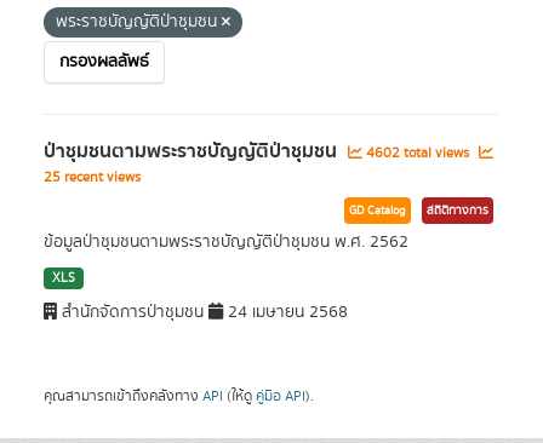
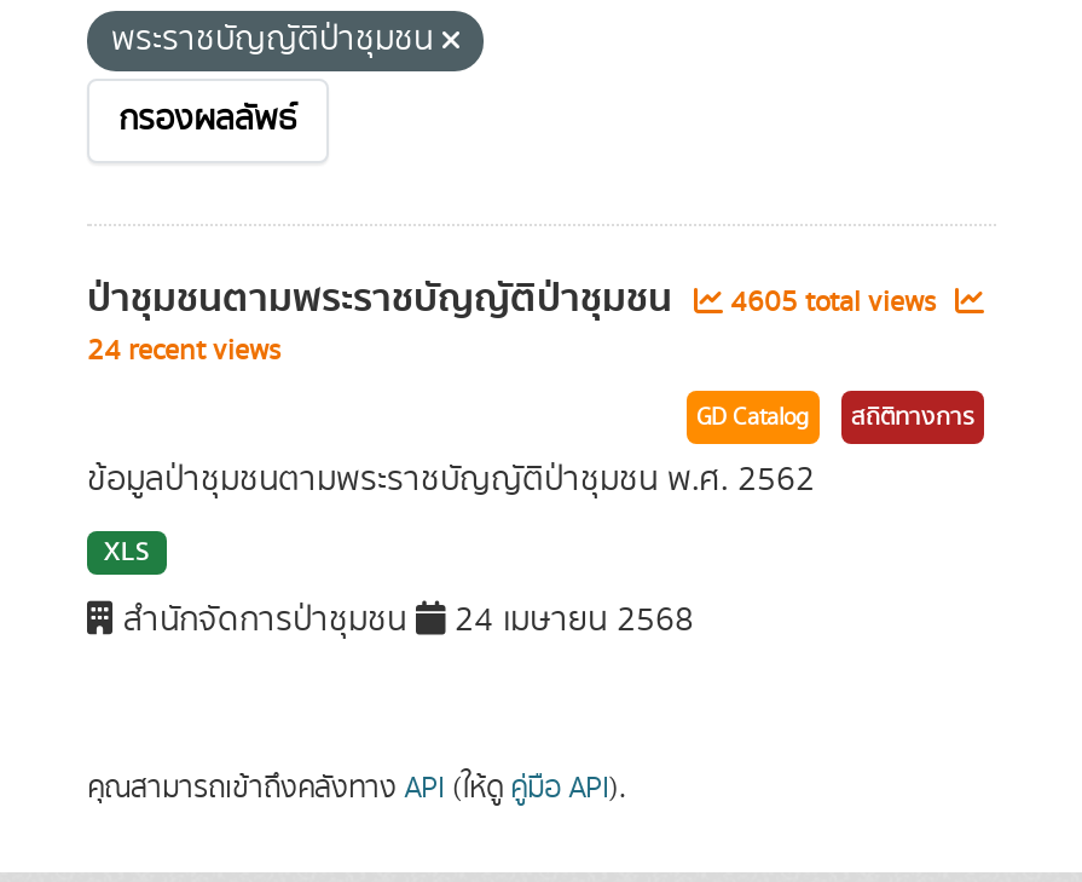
- ป่าชุมชนตามพระราชบัญญัติป่าชุมชน 4602 total views
+ ป่าชุมชนตามพระราชบัญญัติป่าชุมชน 4605 total views

- 25 recent views
+ 24 recent views
